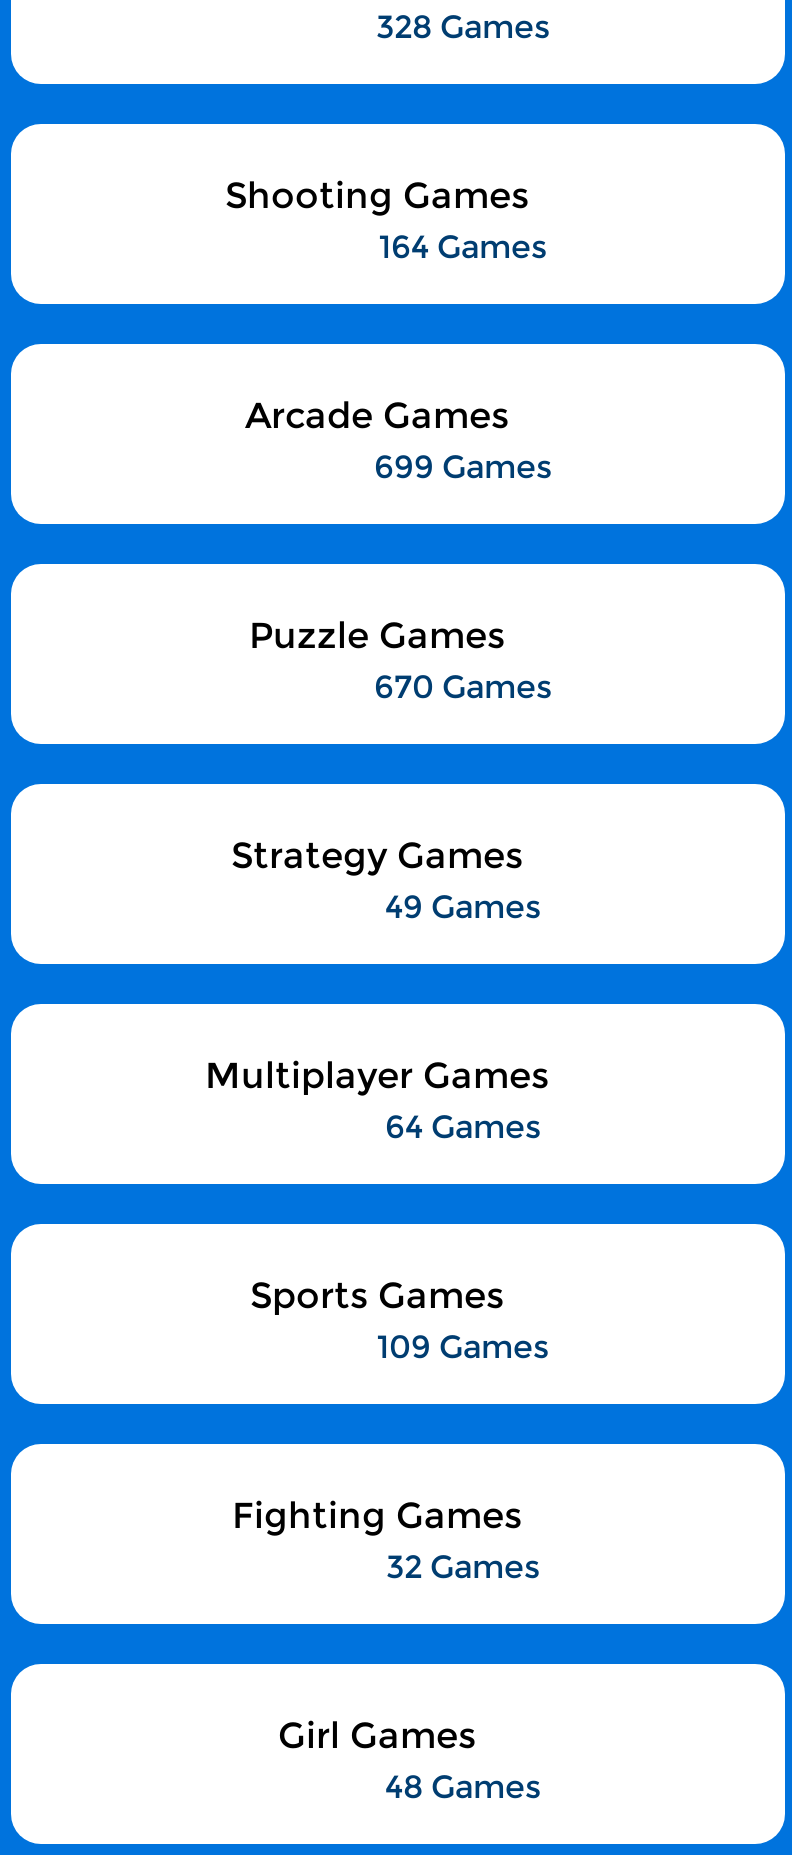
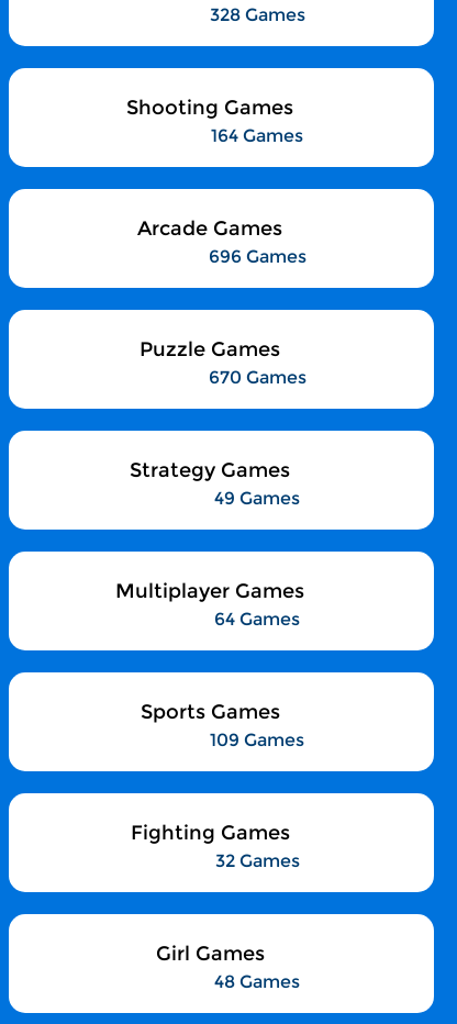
- 699 Games
+ 696 Games
